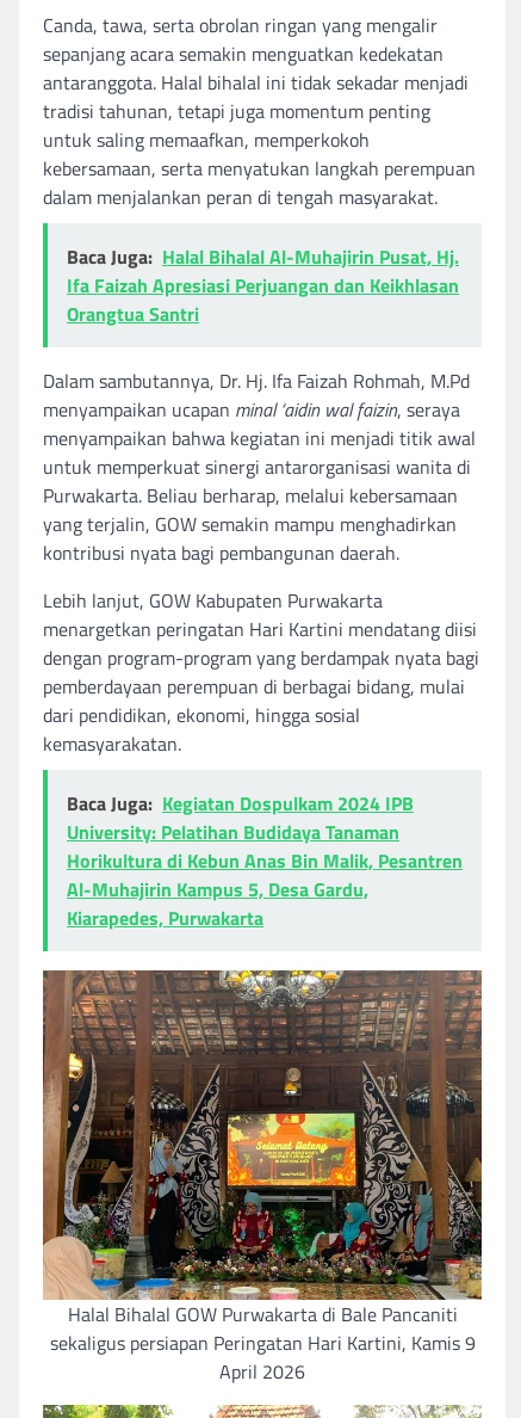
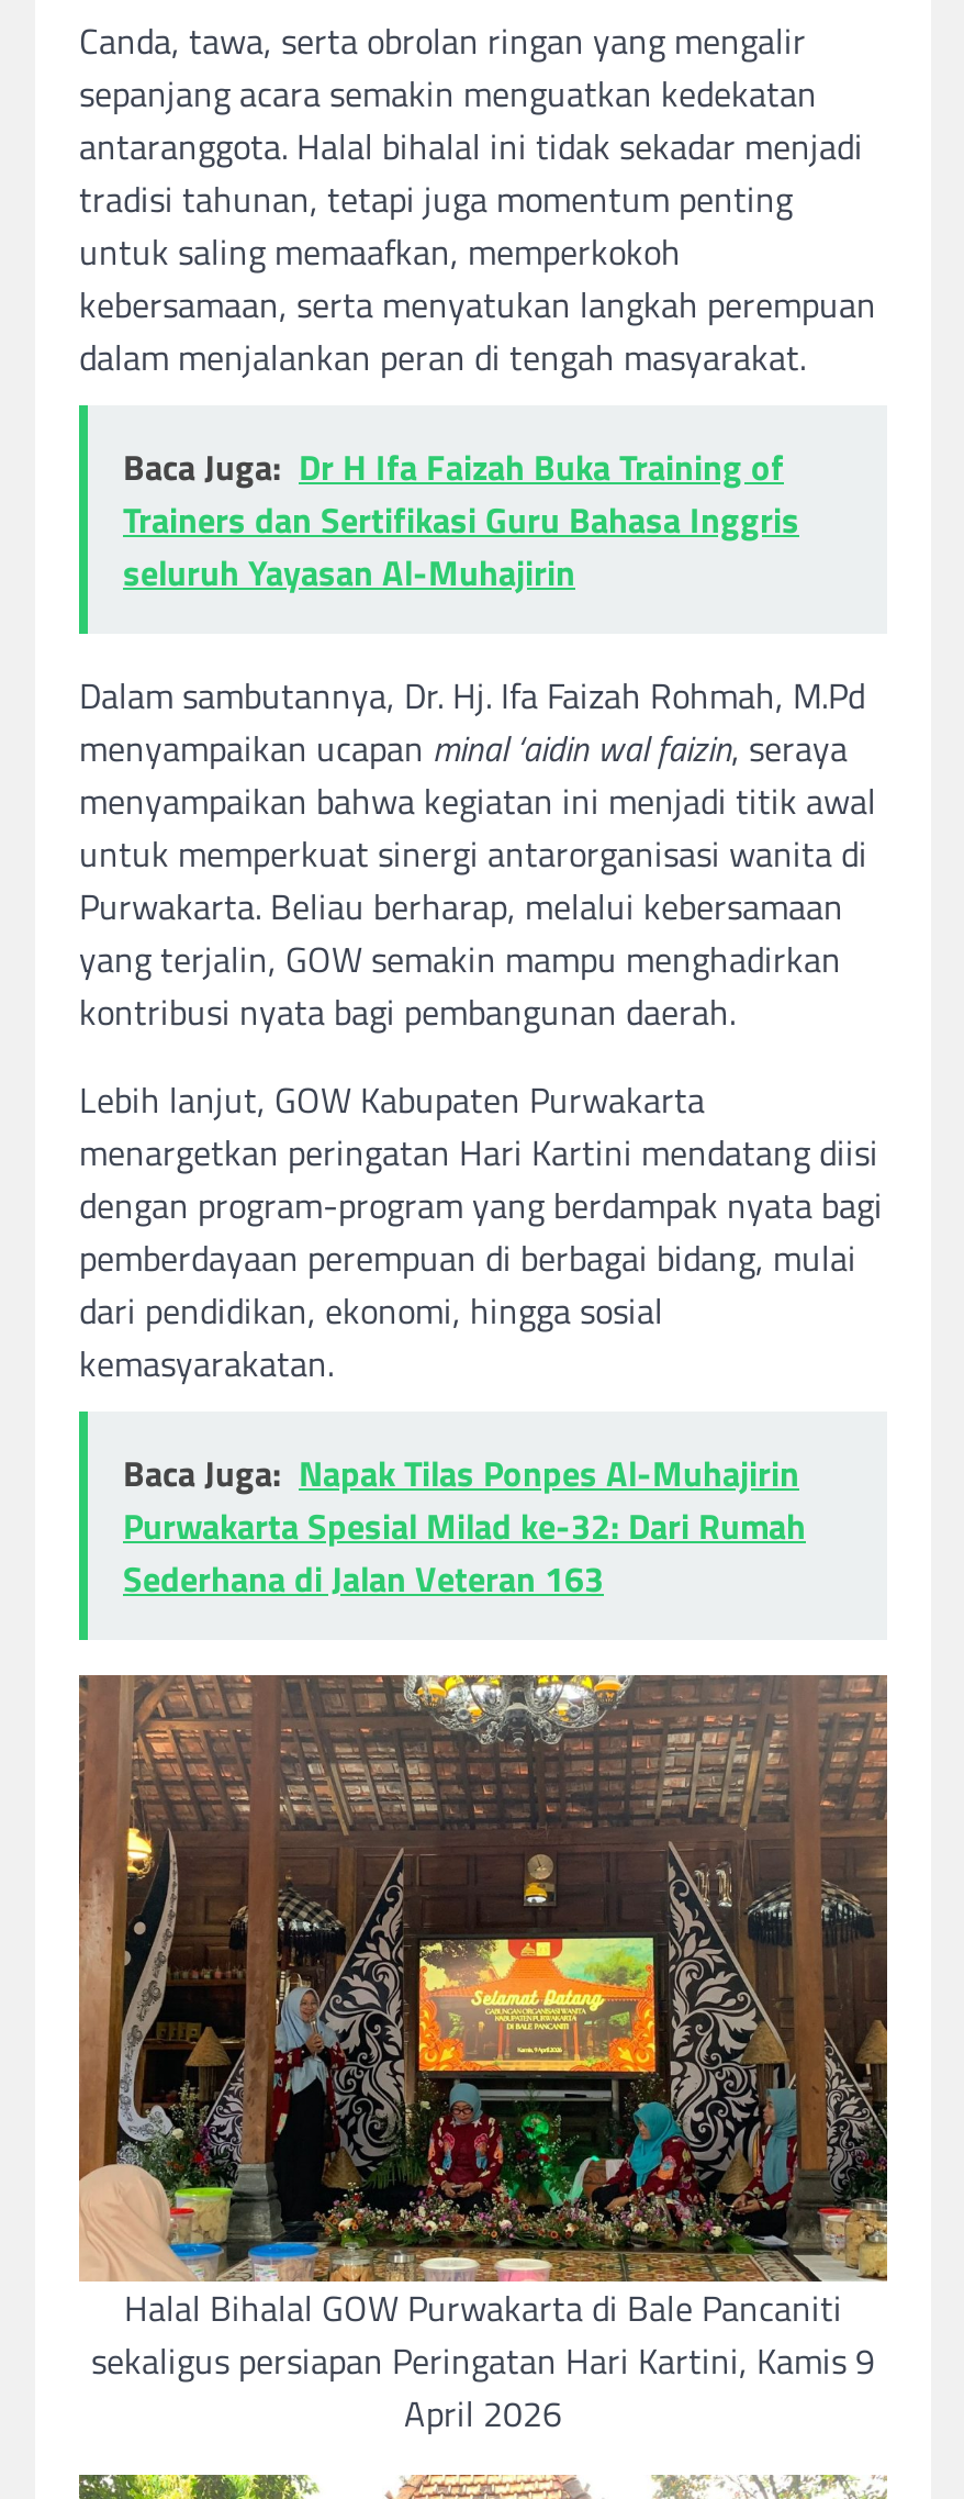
- Baca Juga: Halal Bihalal Al-Muhajirin Pusat, Hj.
- Ifa Faizah Apresiasi Perjuangan dan Keikhlasan
- Orangtua Santri
+ Baca Juga: Dr H Ifa Faizah Buka Training of
+ Trainers dan Sertifikasi Guru Bahasa Inggris
+ seluruh Yayasan Al-Muhajirin

- Baca Juga: Kegiatan Dospulkam 2024 IPB
- University: Pelatihan Budidaya Tanaman
- Horikultura di Kebun Anas Bin Malik, Pesantren
- Al-Muhajirin Kampus 5, Desa Gardu,
- Kiarapedes, Purwakarta
+ Baca Juga: Napak Tilas Ponpes Al-Muhajirin
+ Purwakarta Spesial Milad ke-32: Dari Rumah
+ Sederhana di Jalan Veteran 163
